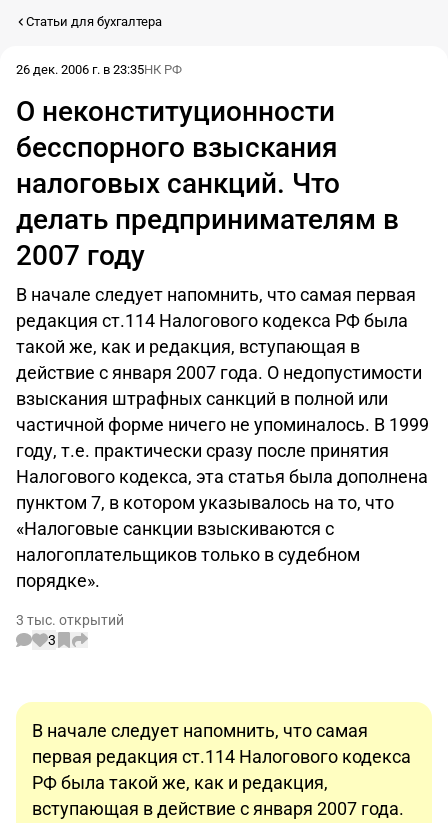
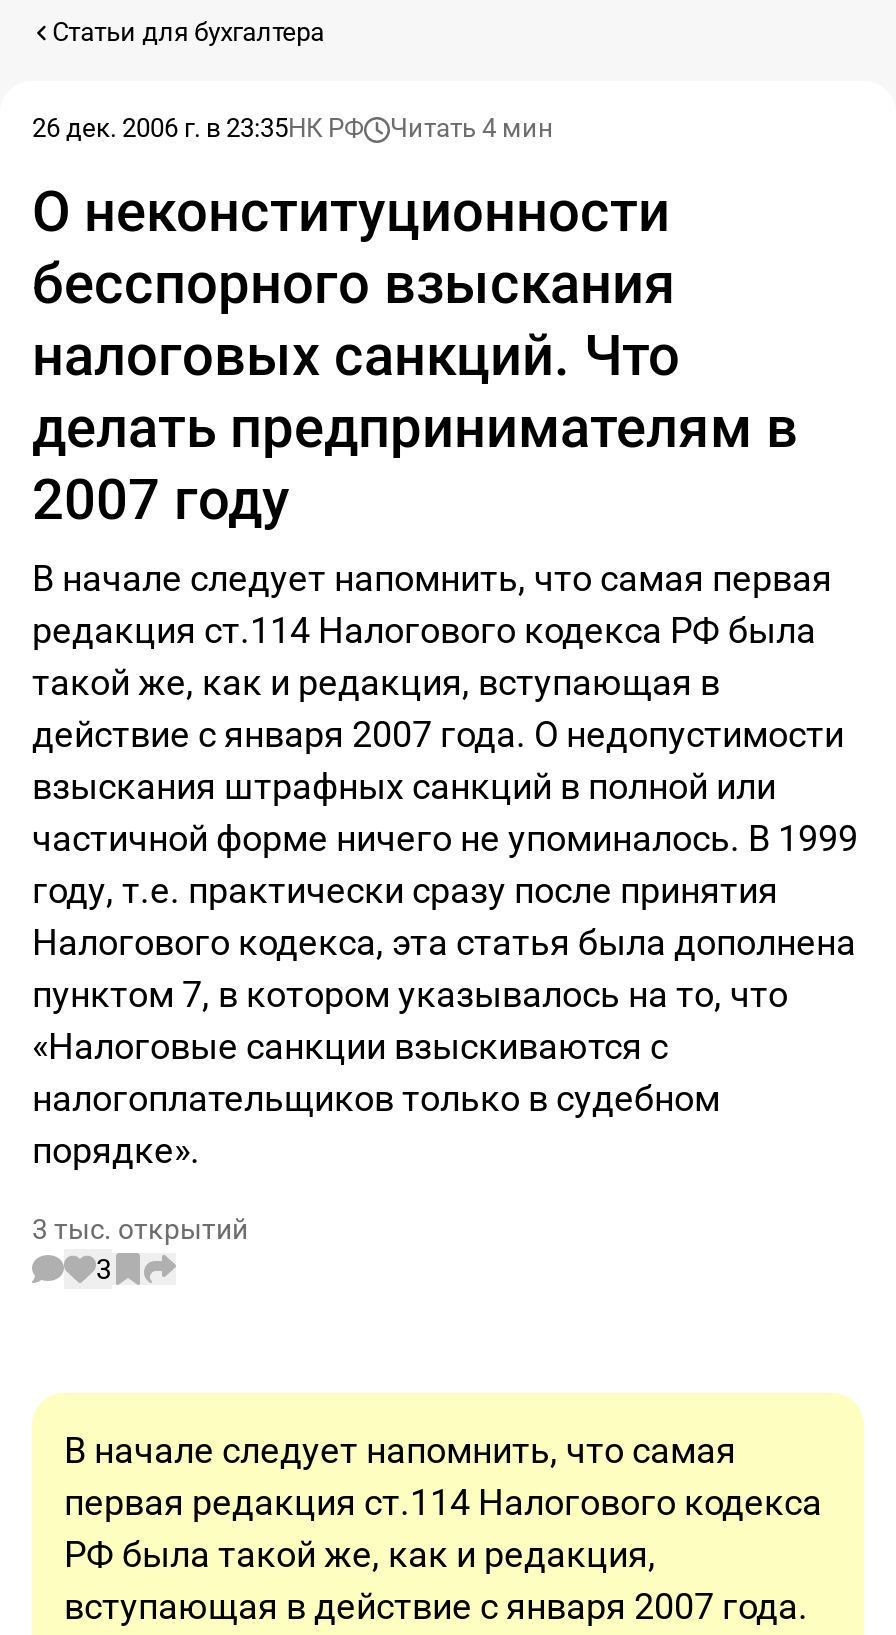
+ Читать 4 мин
